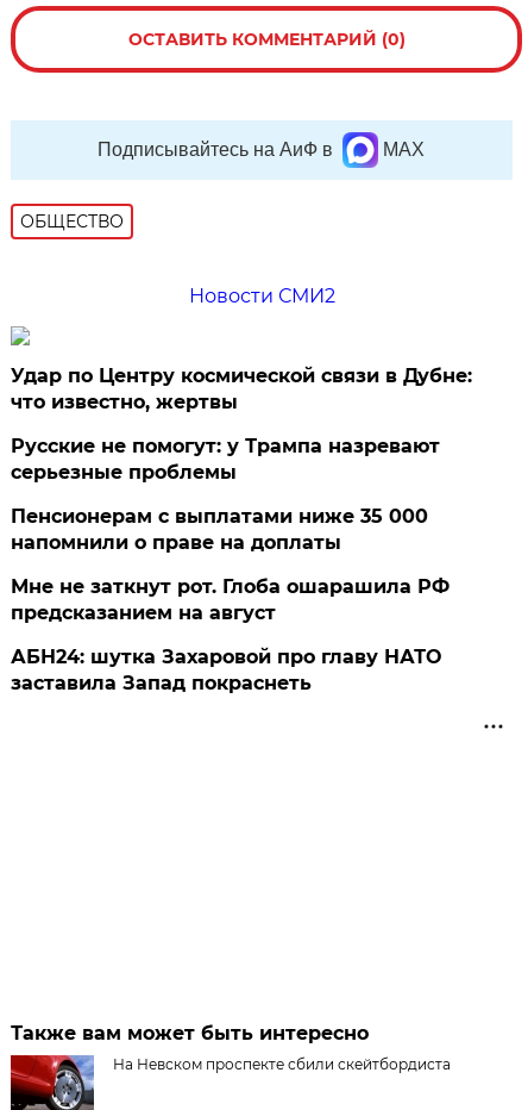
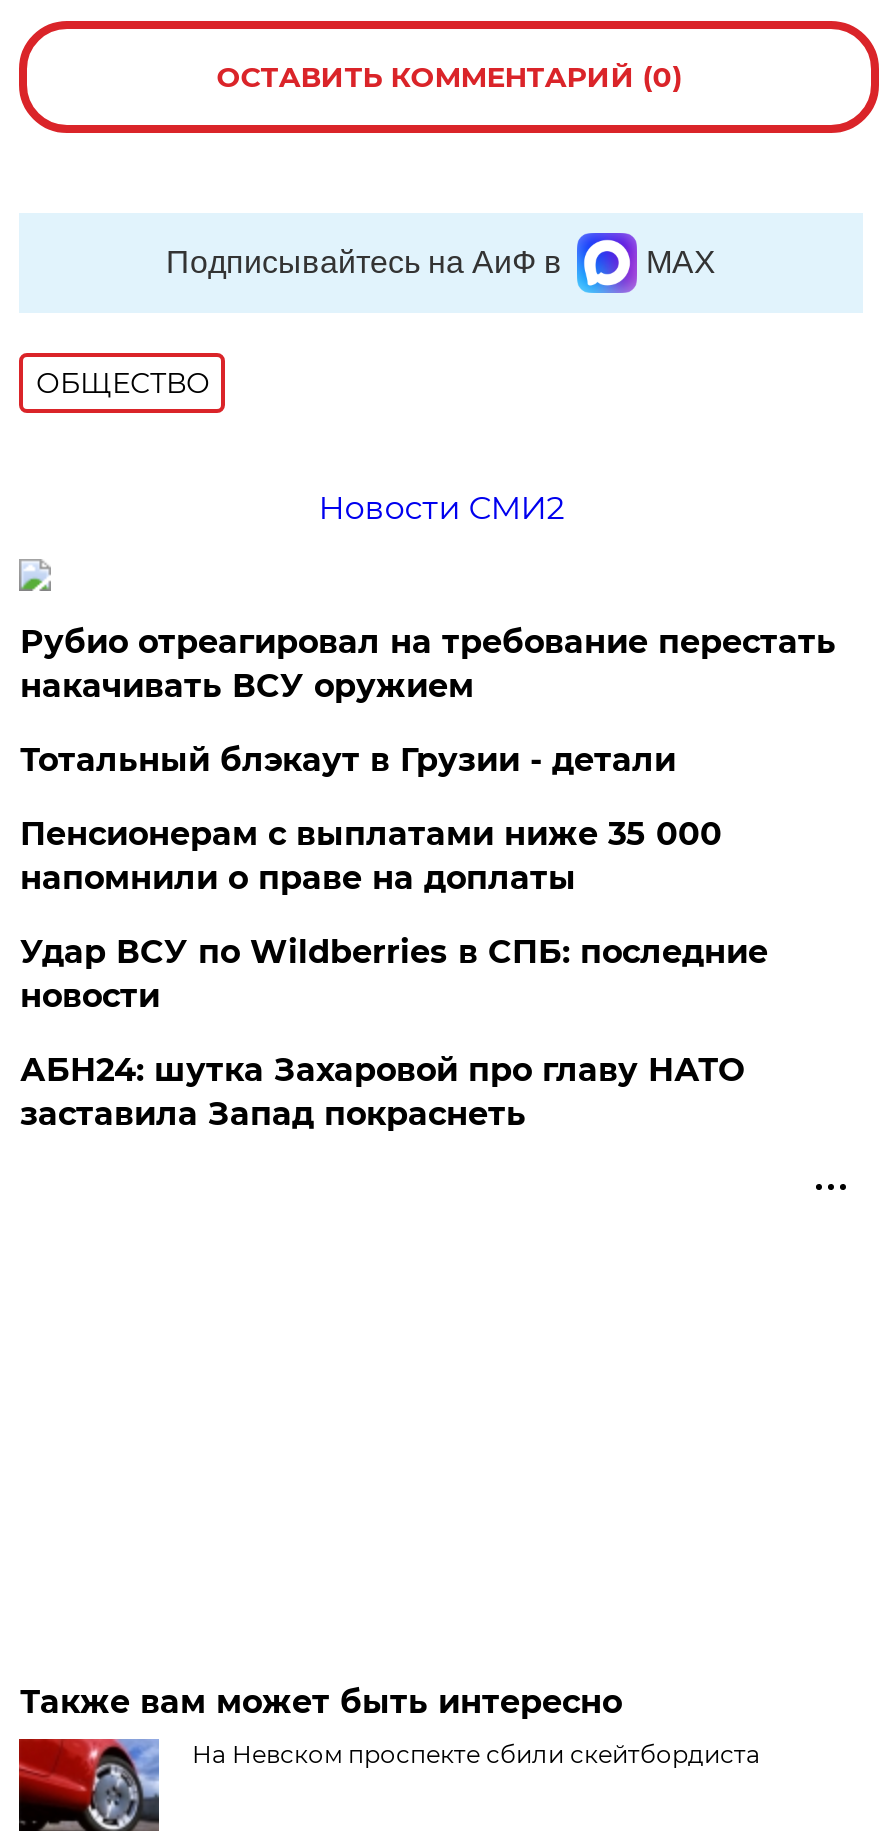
- Удар по Центру космической связи в Дубне:
- что известно, жертвы
+ Рубио отреагировал на требование перестать
+ накачивать ВСУ оружием

- Русские не помогут: у Трампа назревают
- серьезные проблемы
+ Тотальный блэкаут в Грузии - детали

- Мне не заткнут рот. Глоба ошарашила РФ
- предсказанием на август
+ Удар ВСУ по Wildberries в СПБ: последние
+ новости
